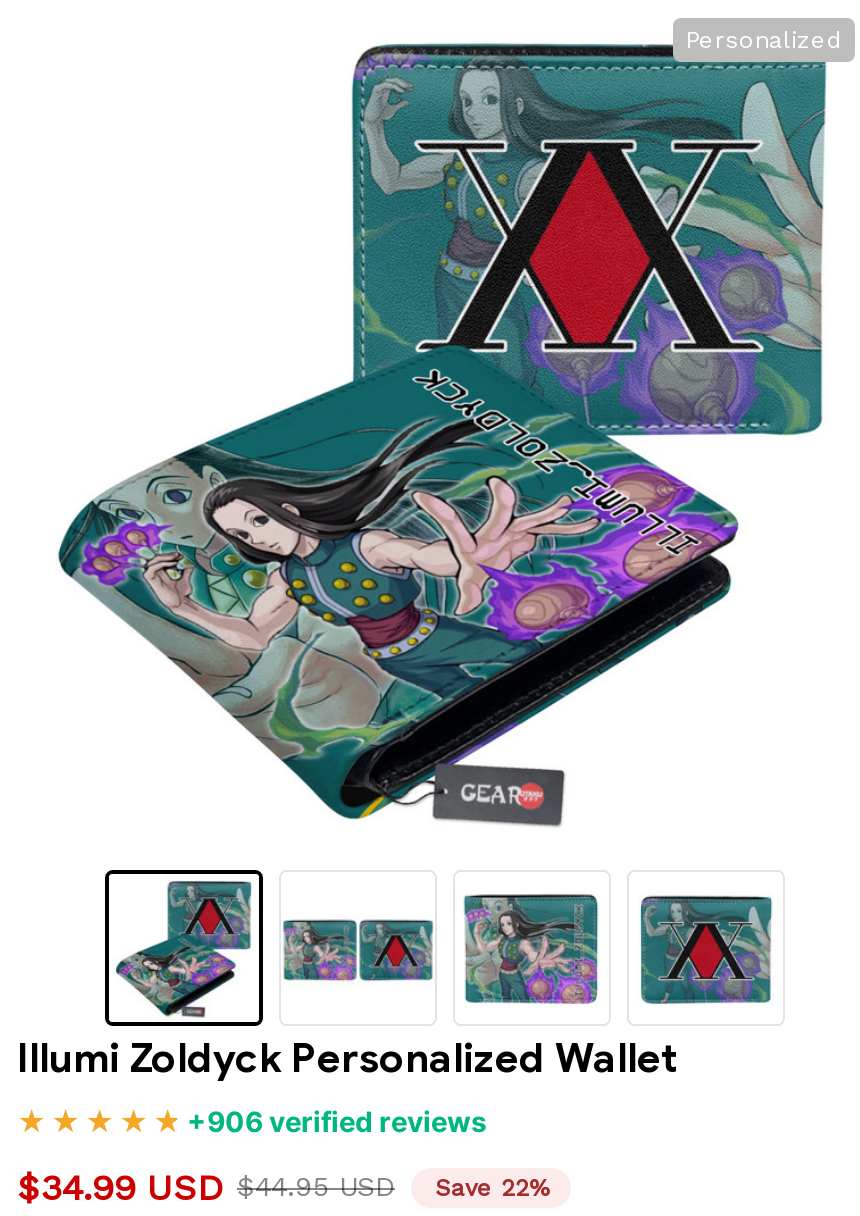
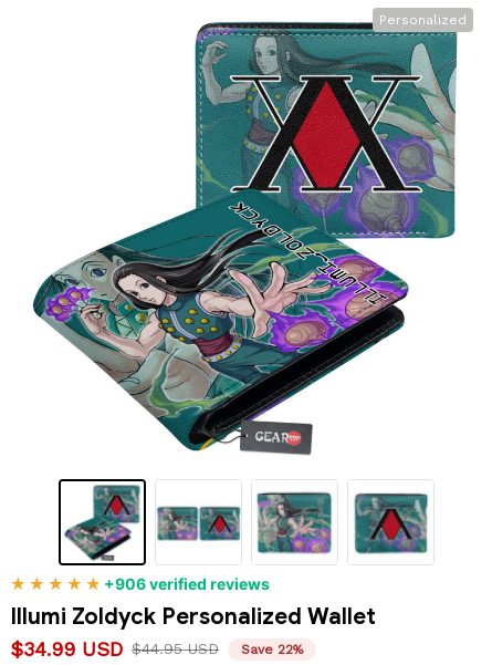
moved down: Illumi Zoldyck Personalized Wallet

moved up: +906 verified reviews
